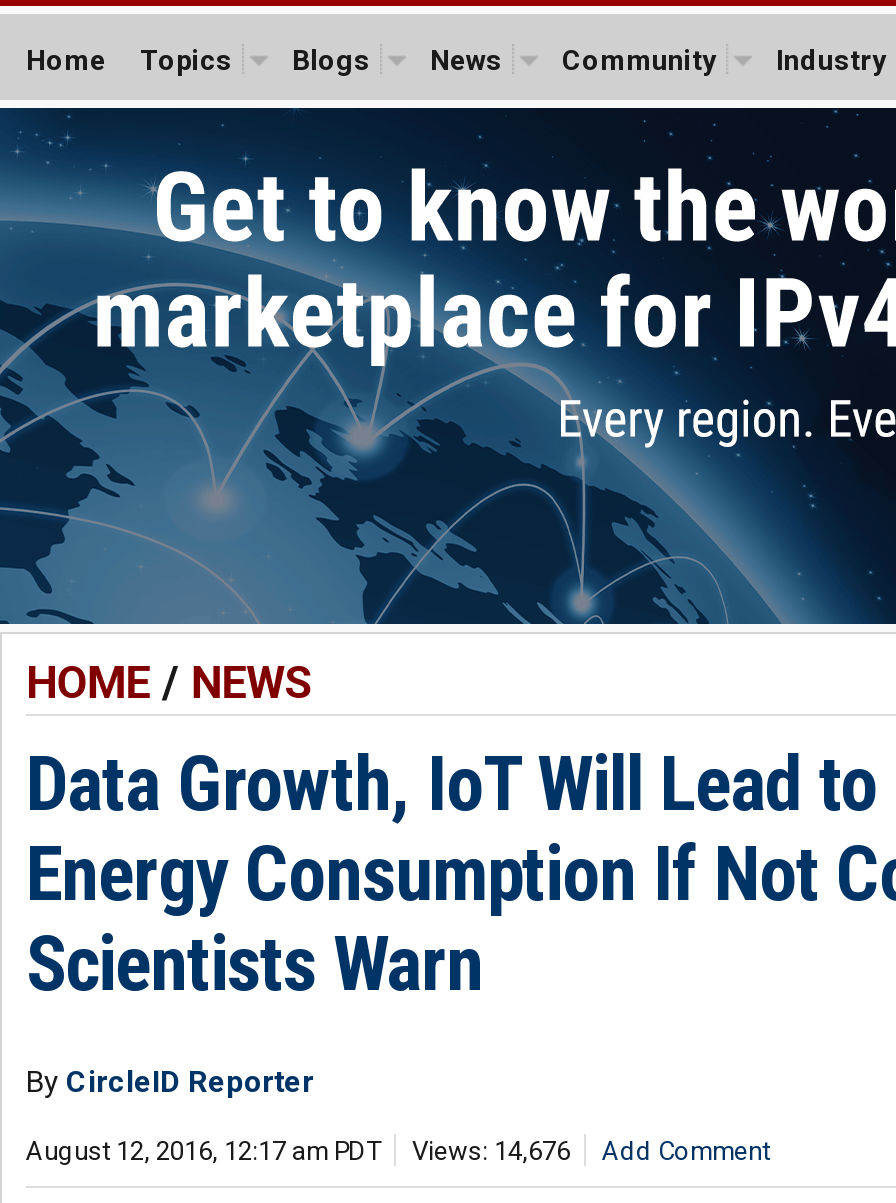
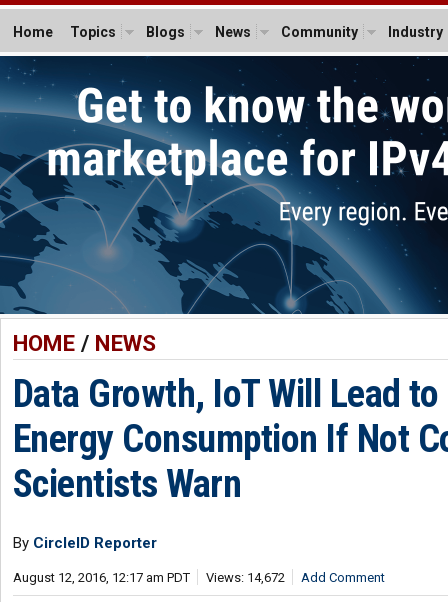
- August 12, 2016, 12:17 am PDT Views: 14,676 Add Comment
+ August 12, 2016, 12:17 am PDT Views: 14,672 Add Comment
